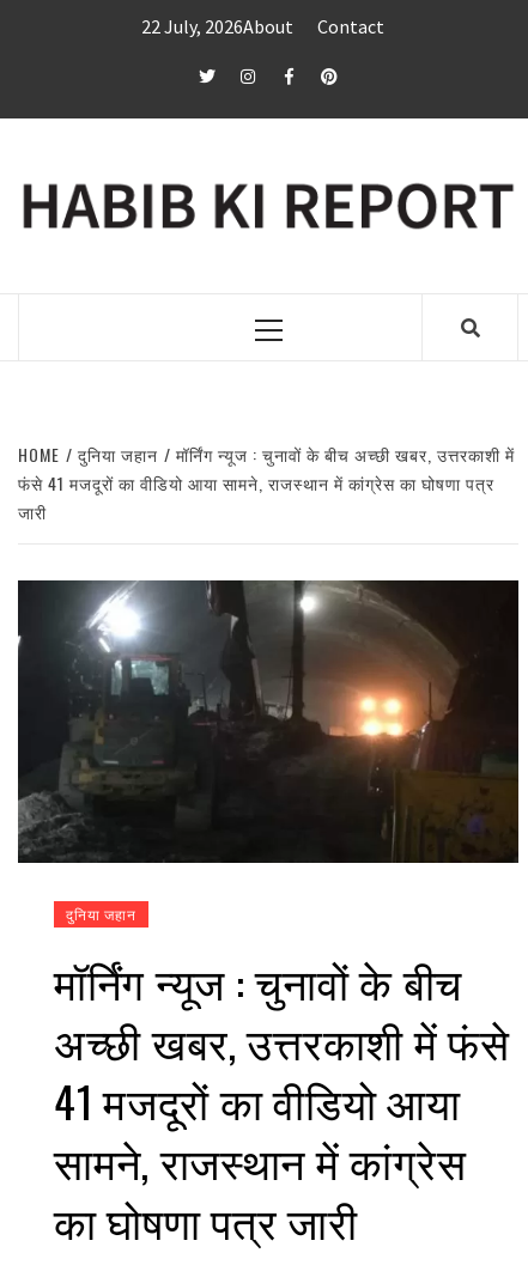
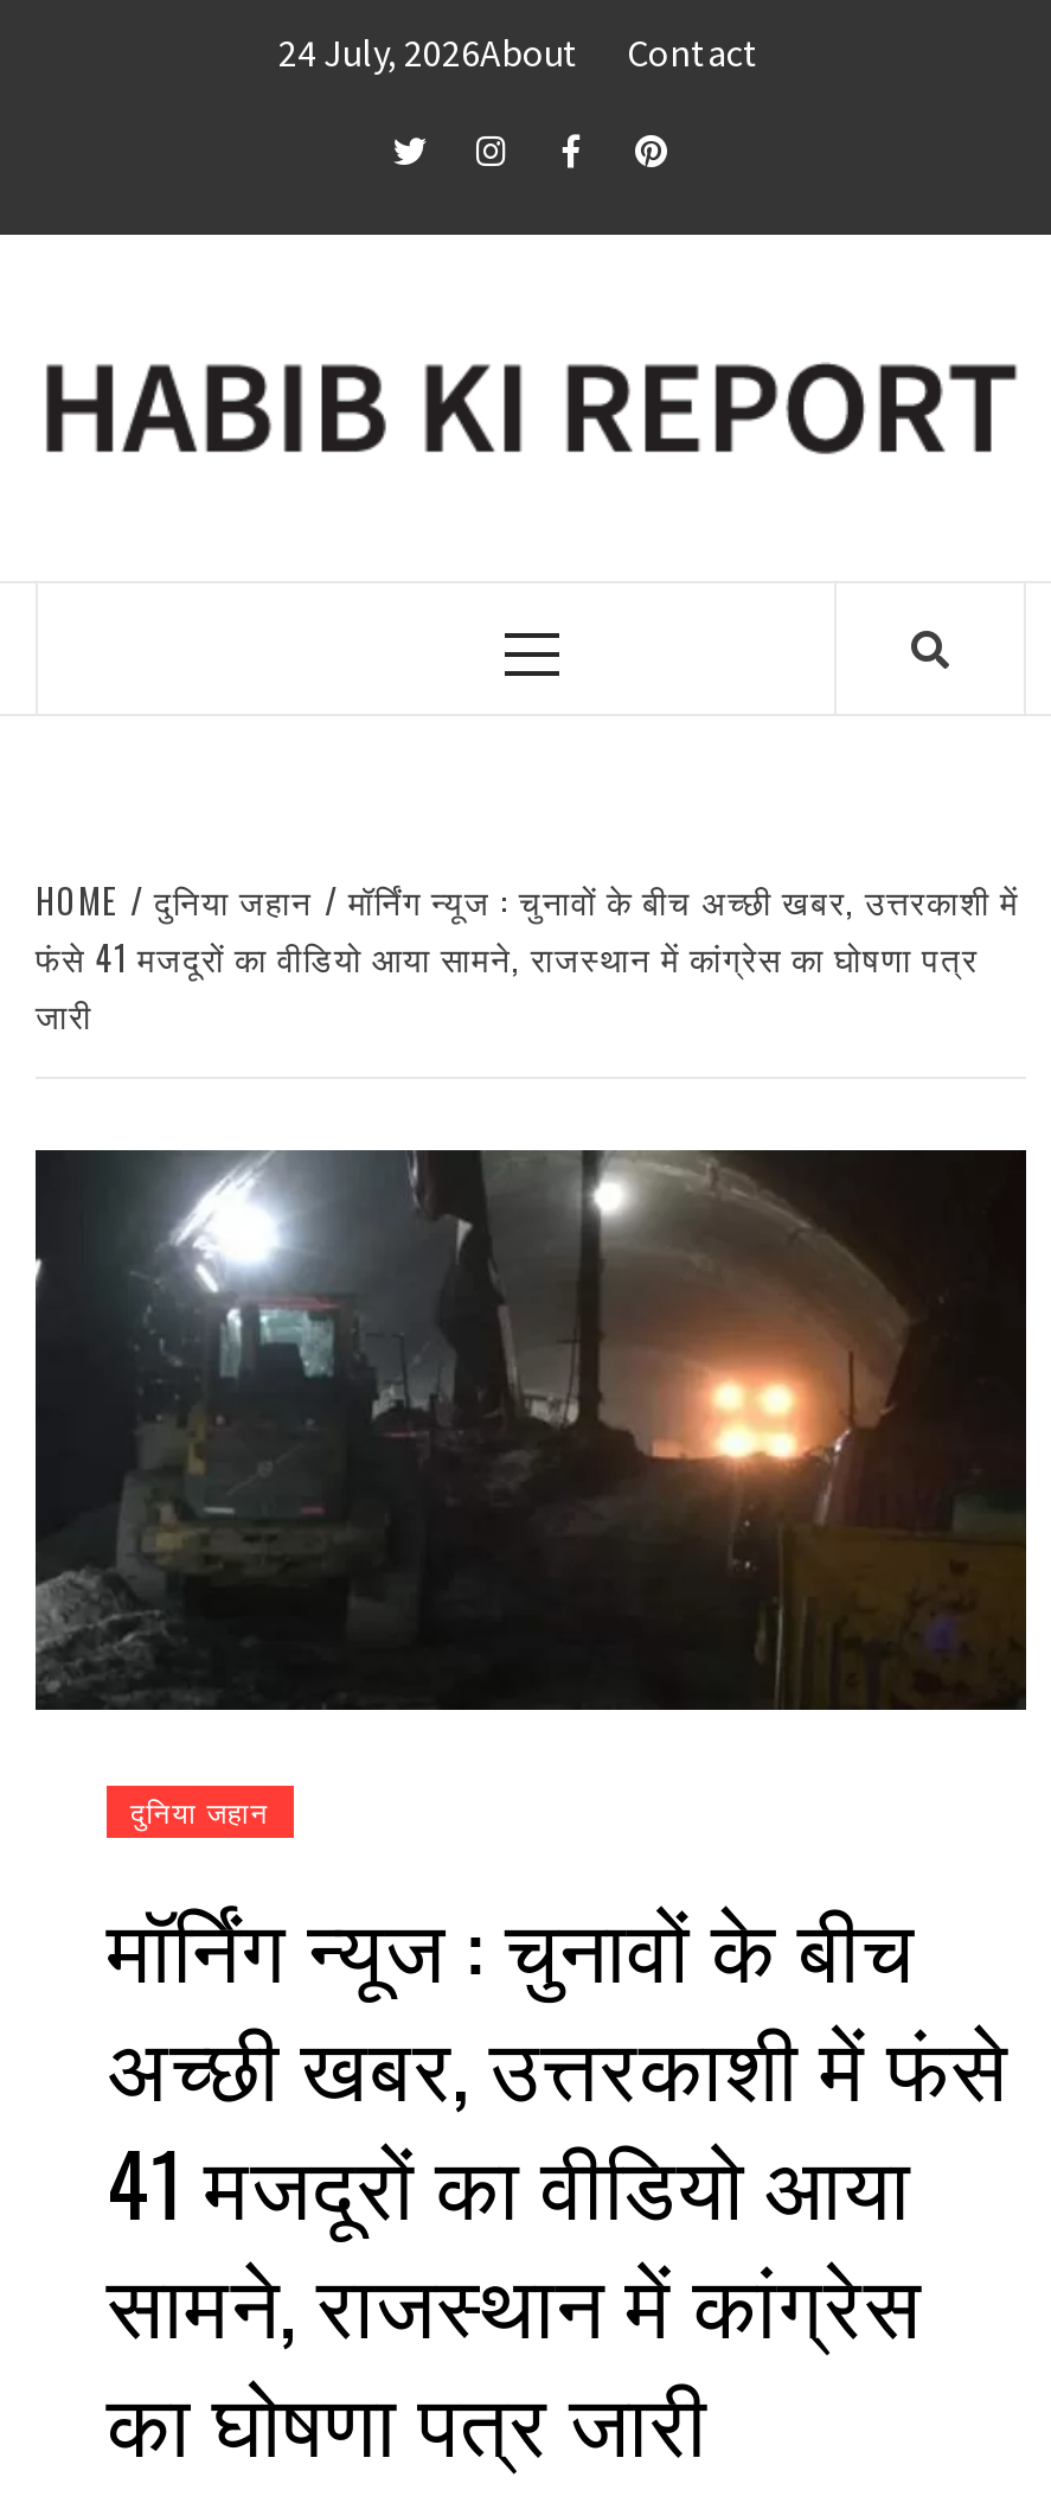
- 22 July, 2026About Contact
+ 24 July, 2026About Contact
